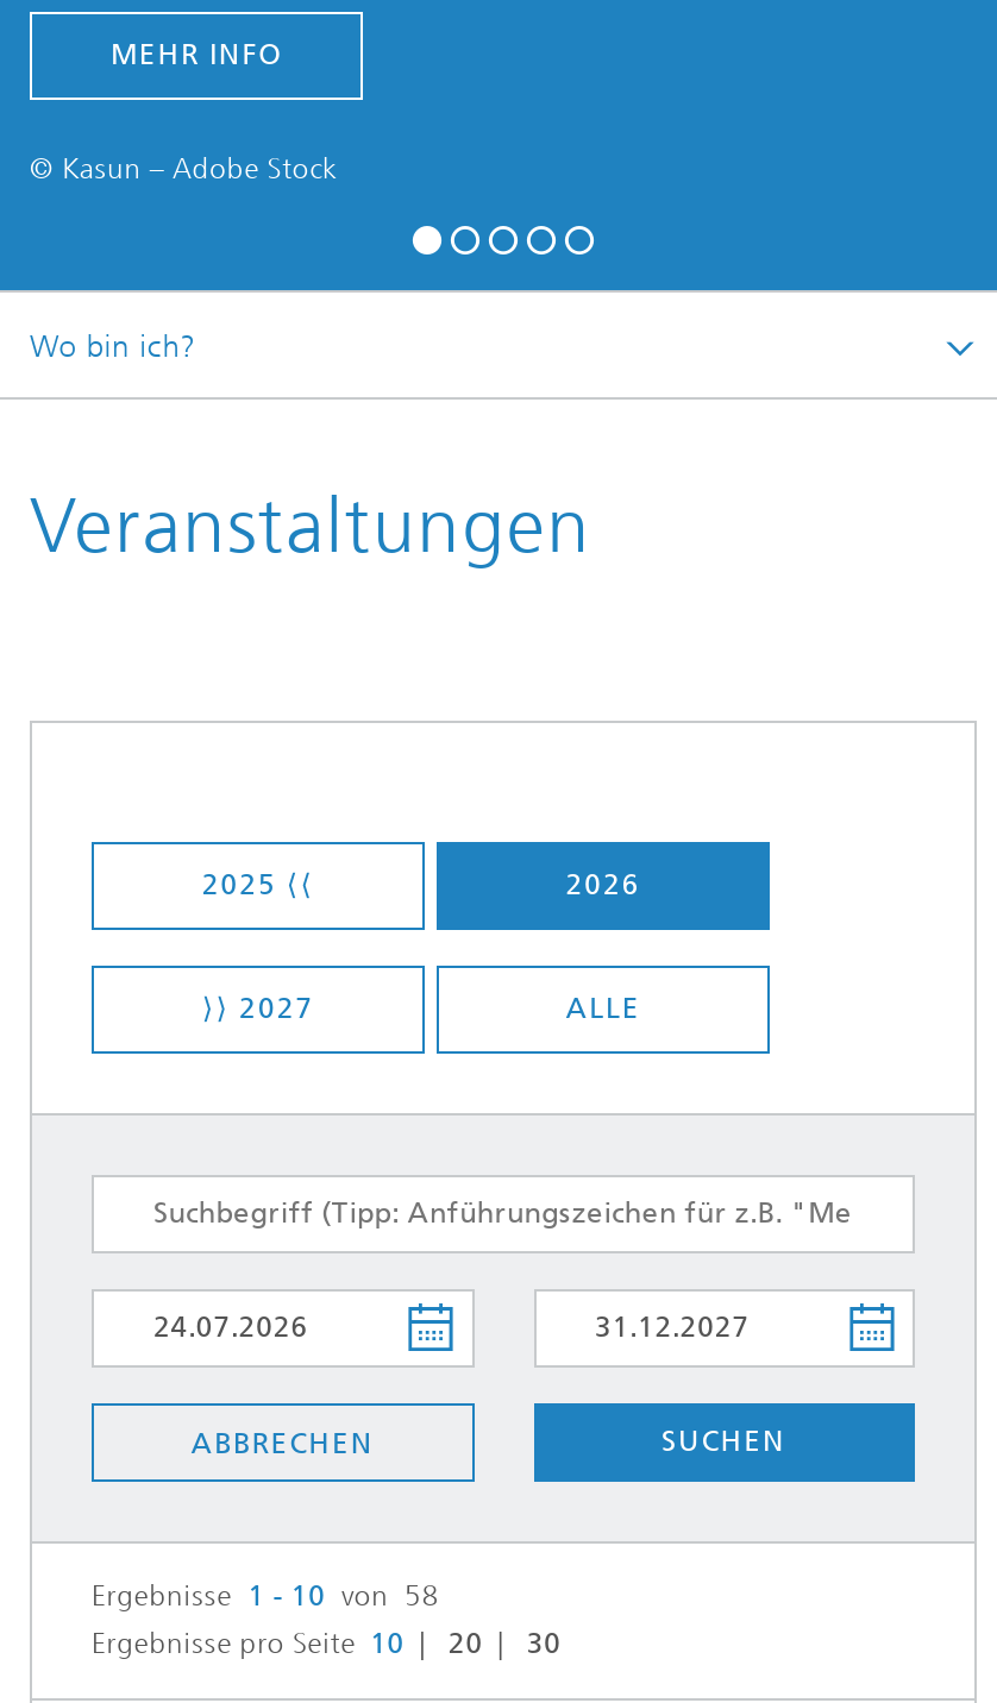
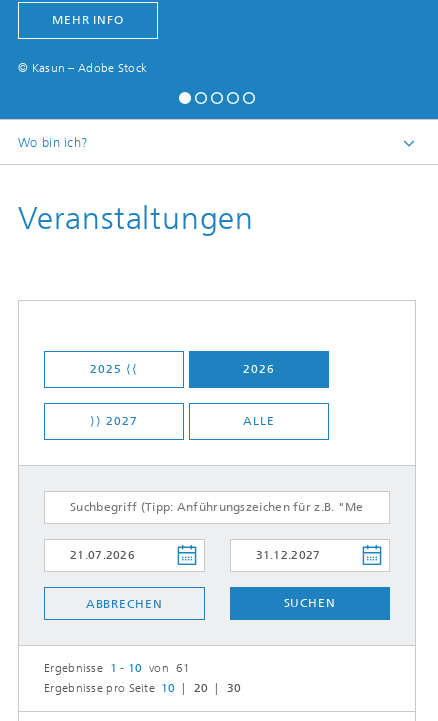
- Ergebnisse 1 - 10 von 58
+ Ergebnisse 1 - 10 von 61
